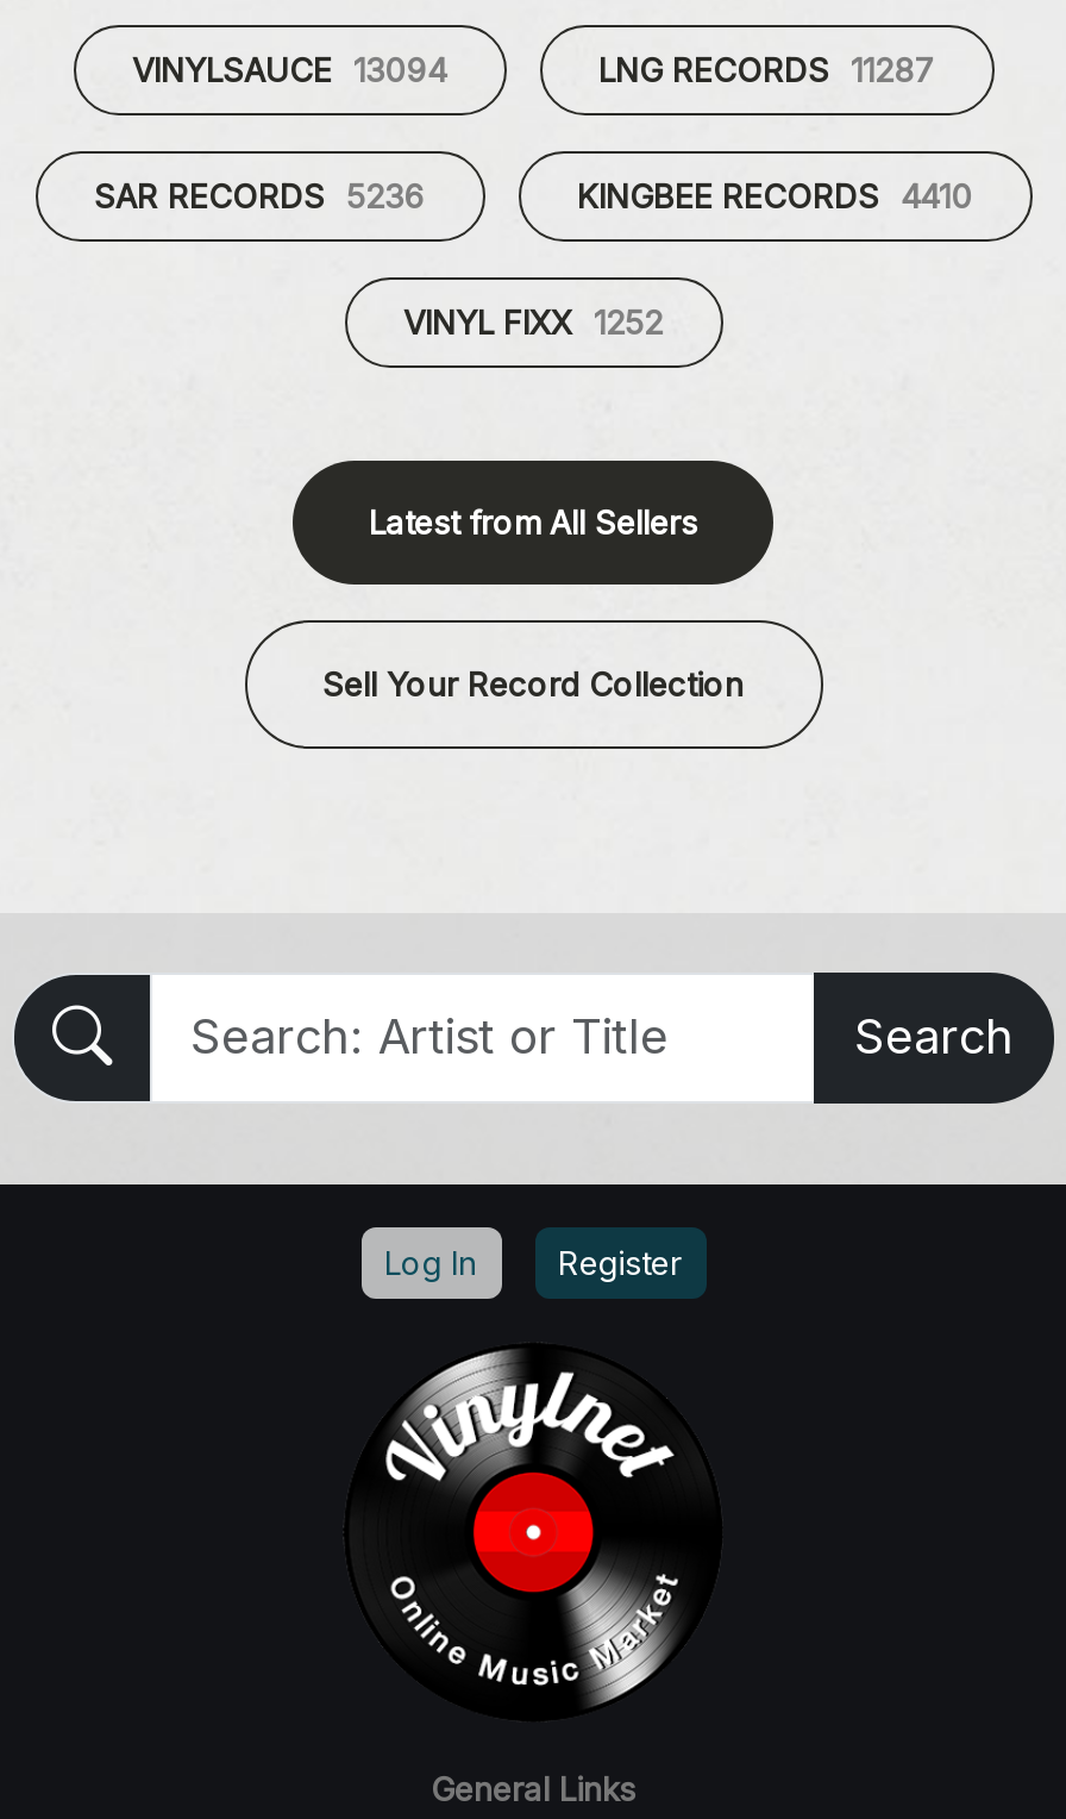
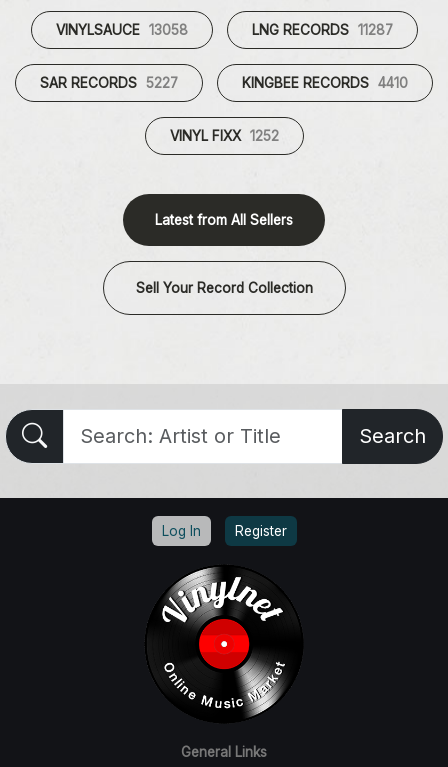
- VINYLSAUCE 13094
+ VINYLSAUCE 13058

- SAR RECORDS 5236
+ SAR RECORDS 5227
